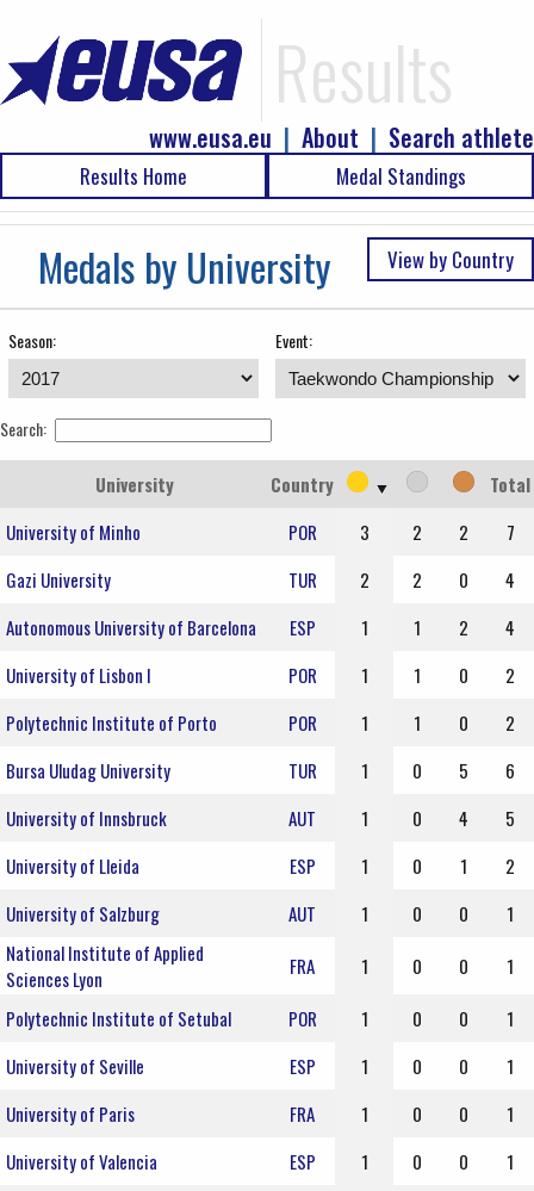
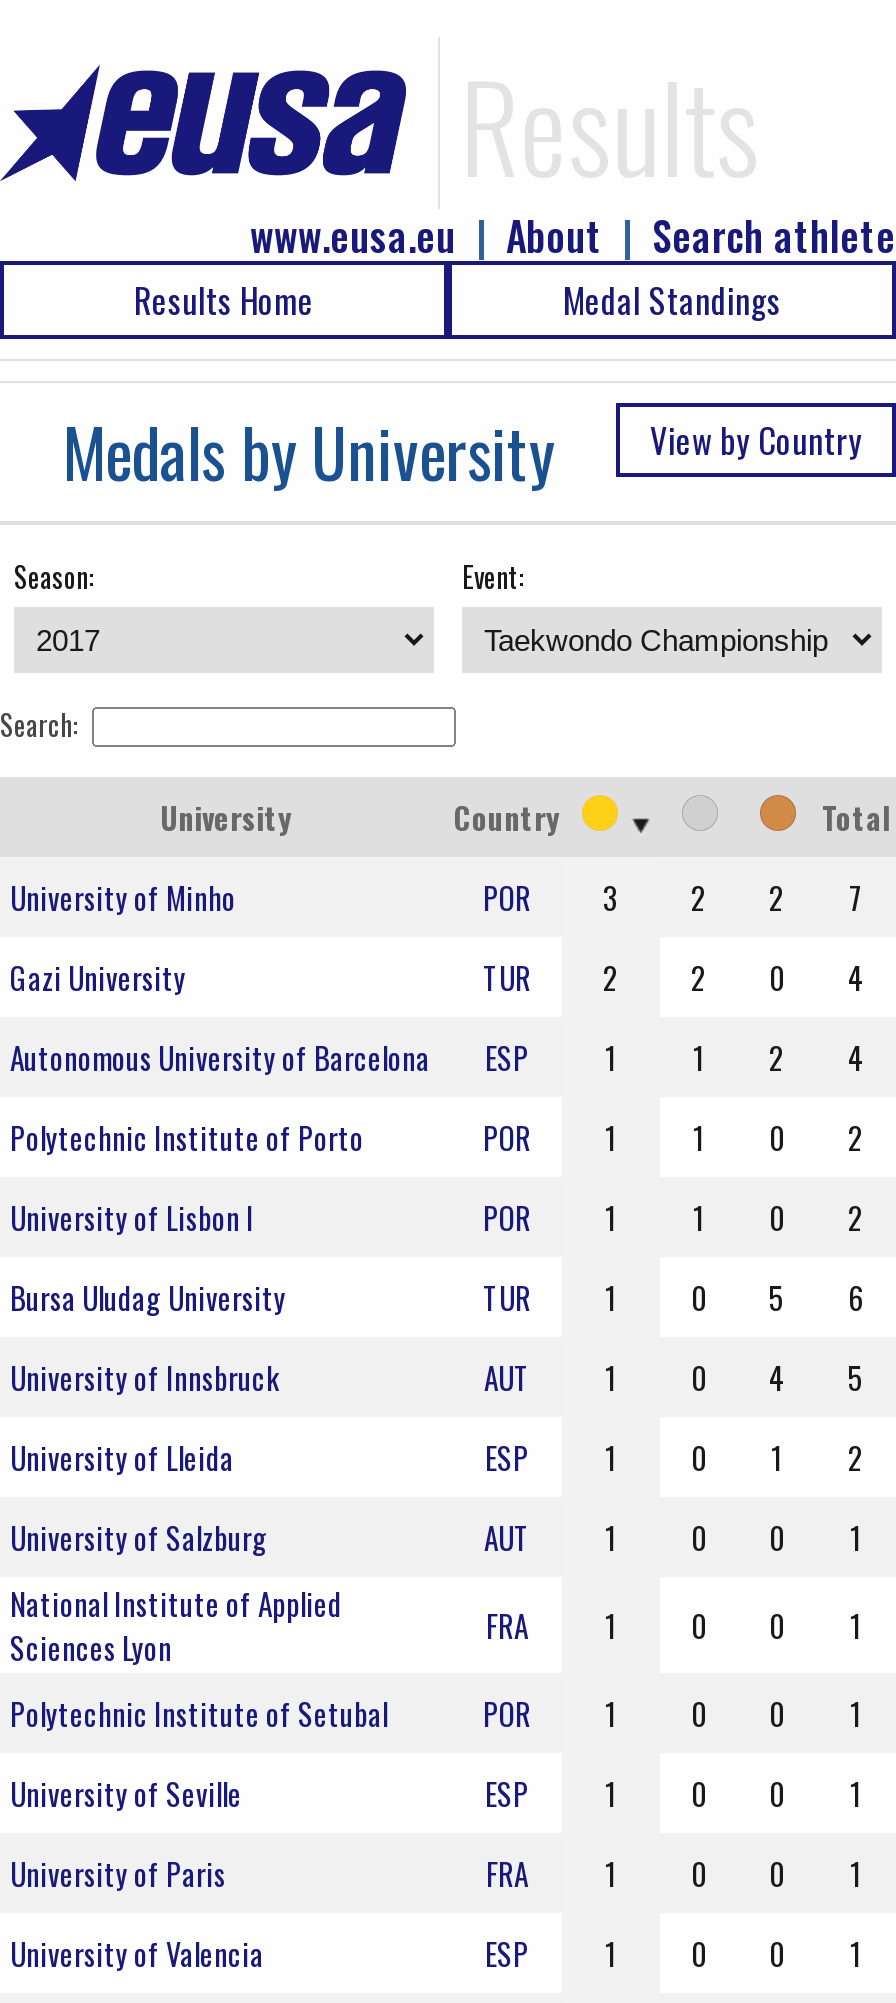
moved down: University of Lisbon I

moved up: Polytechnic Institute of Porto
